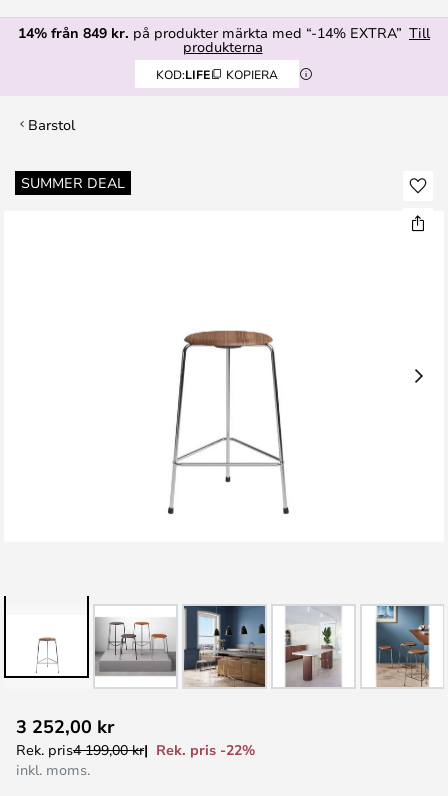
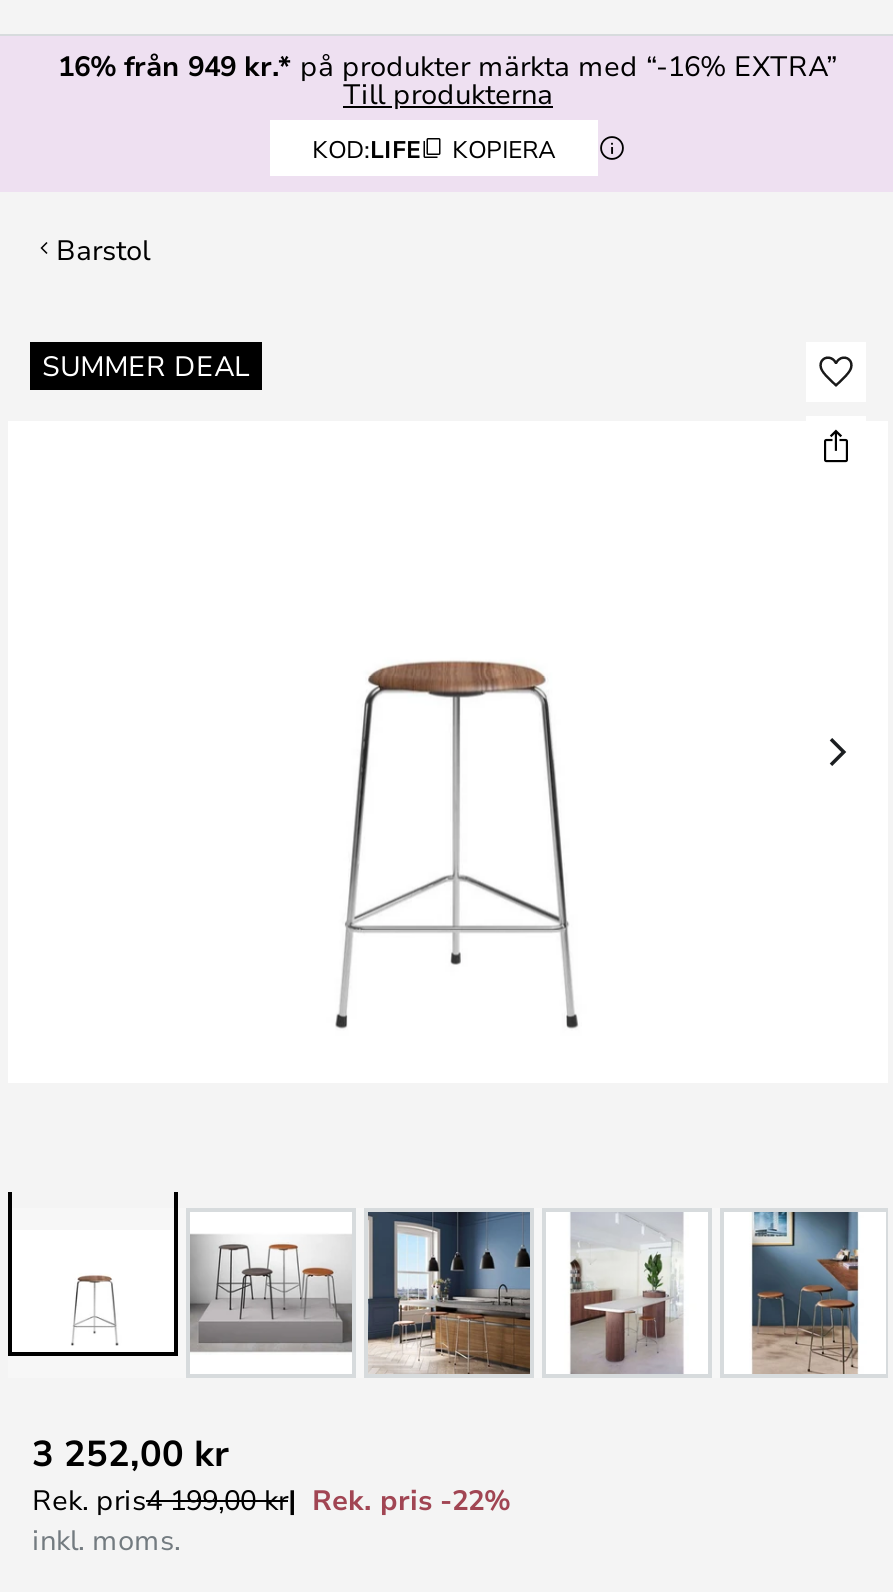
- 14% från 849 kr. på produkter märkta med “-14% EXTRA” Till
- produkterna
+ 16% från 949 kr.* på produkter märkta med “-16% EXTRA”
+ Till produkterna
